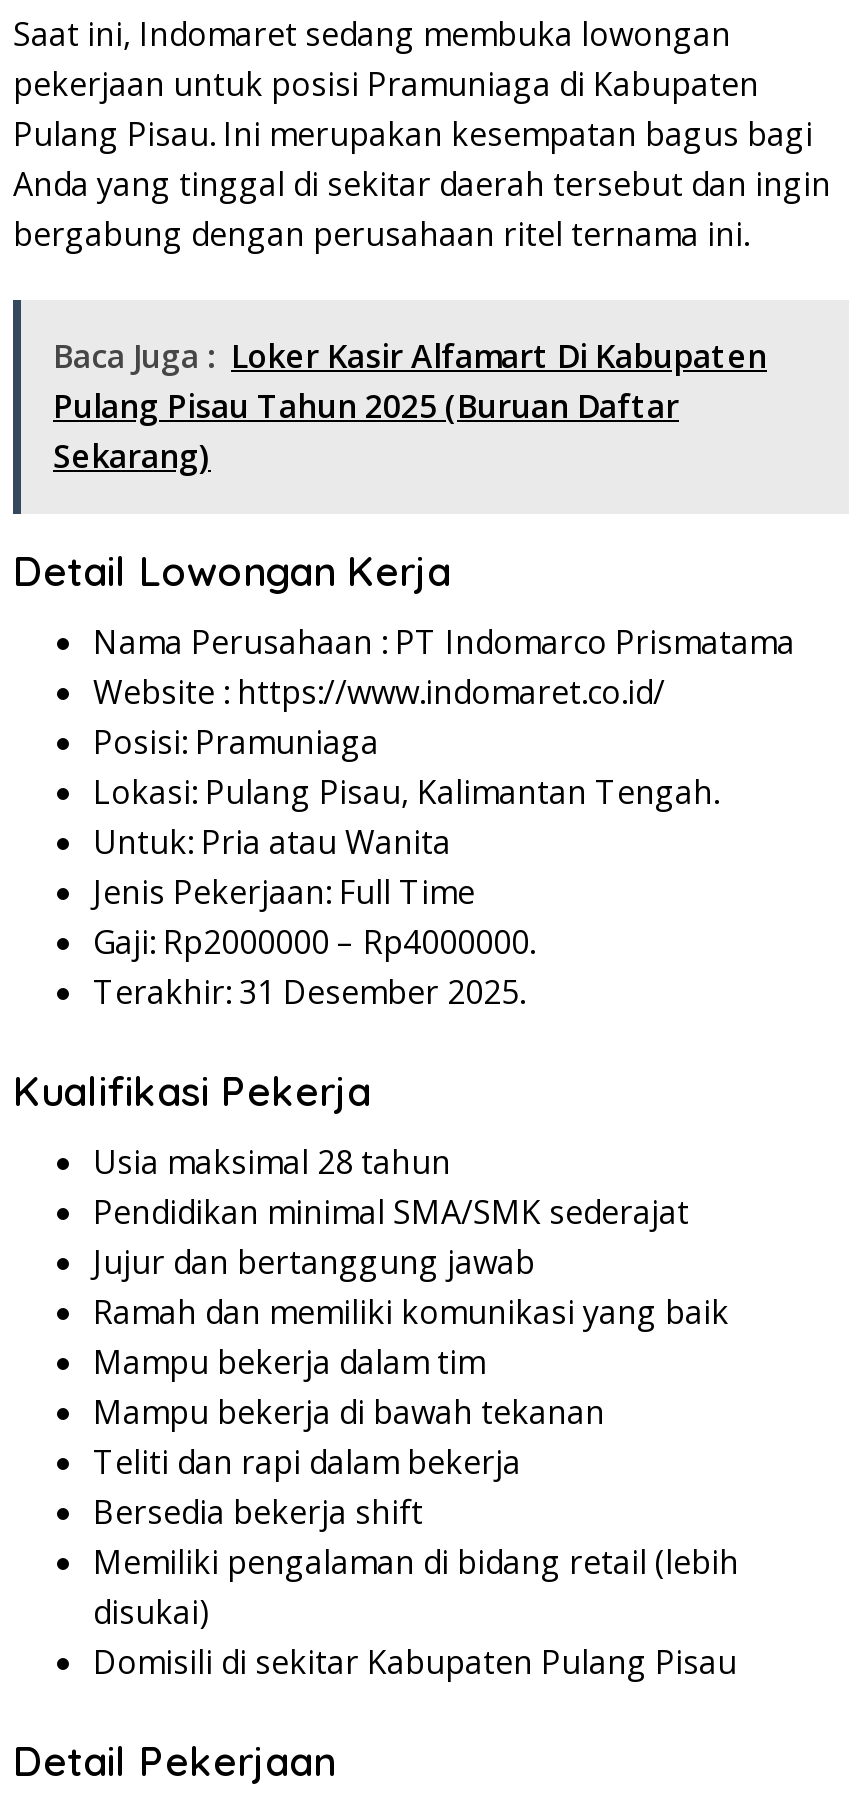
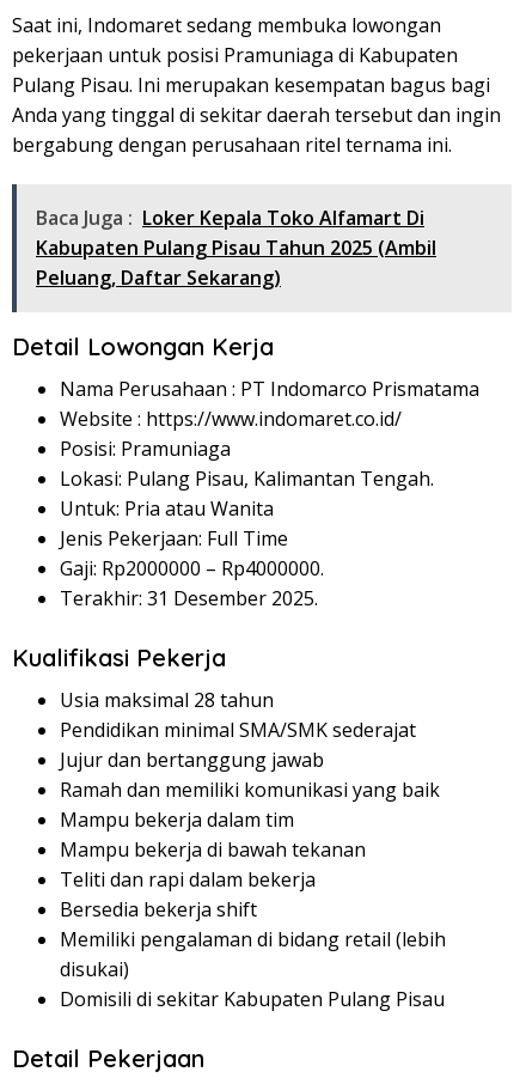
- Baca Juga : Loker Kasir Alfamart Di Kabupaten
- Pulang Pisau Tahun 2025 (Buruan Daftar
- Sekarang)
+ Baca Juga : Loker Kepala Toko Alfamart Di
+ Kabupaten Pulang Pisau Tahun 2025 (Ambil
+ Peluang, Daftar Sekarang)
